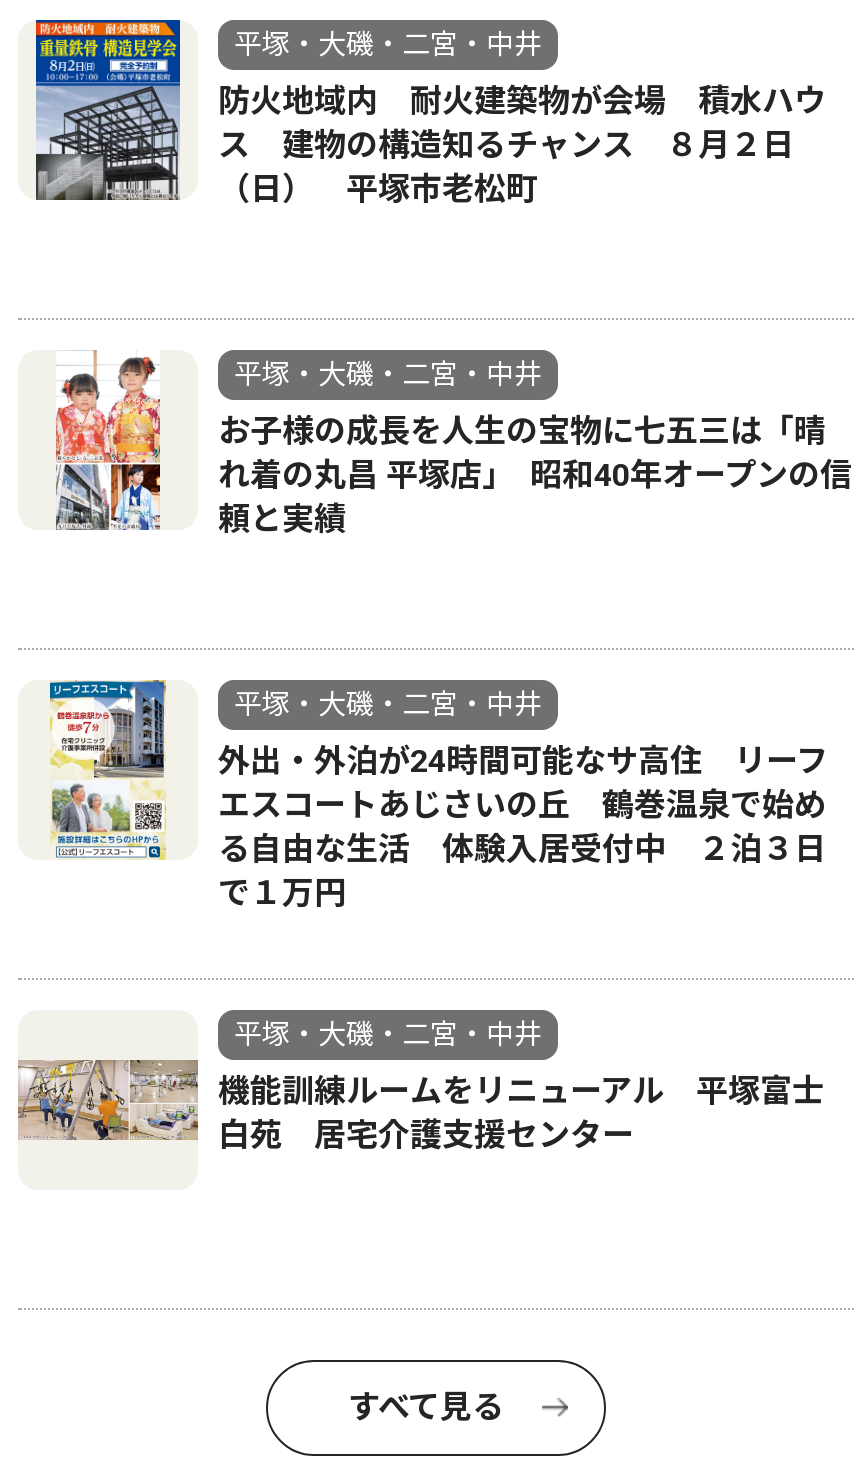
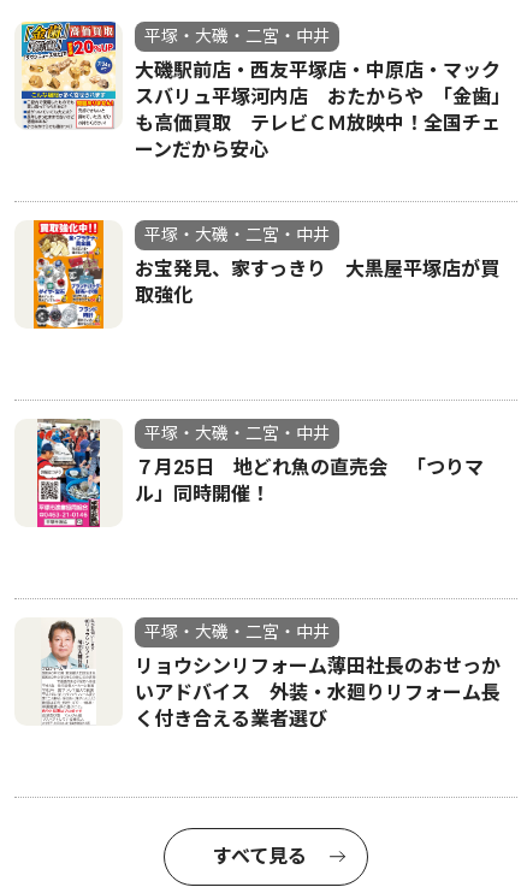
- [image]
- 防火地域内 耐火建築物が会場 積水ハウ
- ス 建物の構造知るチャンス ８月２日
- （日） 平塚市老松町
+ [image]
+ 大磯駅前店・西友平塚店・中原店・マック
+ スバリュ平塚河内店 おたからや ｢金歯」
+ も高価買取 テレビＣＭ放映中！全国チェ
+ ーンだから安心

- [image]
- お子様の成長を人生の宝物に七五三は「晴
- れ着の丸昌 平塚店｣ 昭和40年オープンの信
- 頼と実績
+ [image]
+ お宝発見、家すっきり 大黒屋平塚店が買
+ 取強化

- [image]
- 外出・外泊が24時間可能なサ高住 リーフ
- エスコートあじさいの丘 鶴巻温泉で始め
- る自由な生活 体験入居受付中 ２泊３日
- で１万円
+ [image]
+ ７月25日 地どれ魚の直売会 「つりマ
+ ル」同時開催！

- [image]
- 機能訓練ルームをリニューアル 平塚富士
- 白苑 居宅介護支援センター
+ [image]
+ リョウシンリフォーム薄田社長のおせっか
+ いアドバイス 外装・水廻りリフォーム長
+ く付き合える業者選び
